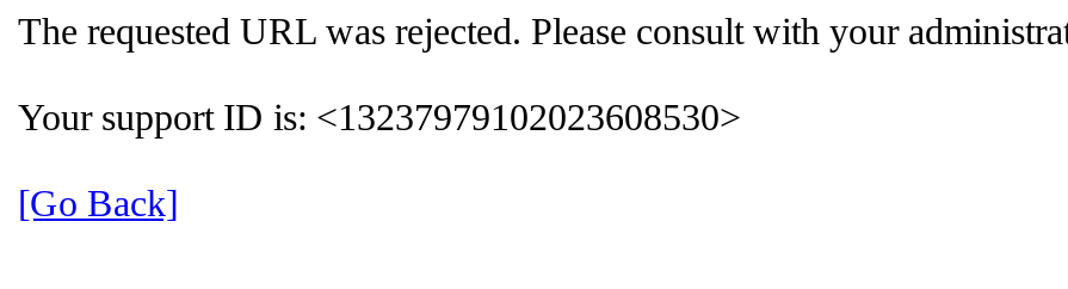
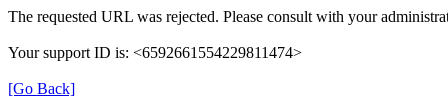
- Your support ID is: <13237979102023608530>
+ Your support ID is: <6592661554229811474>
